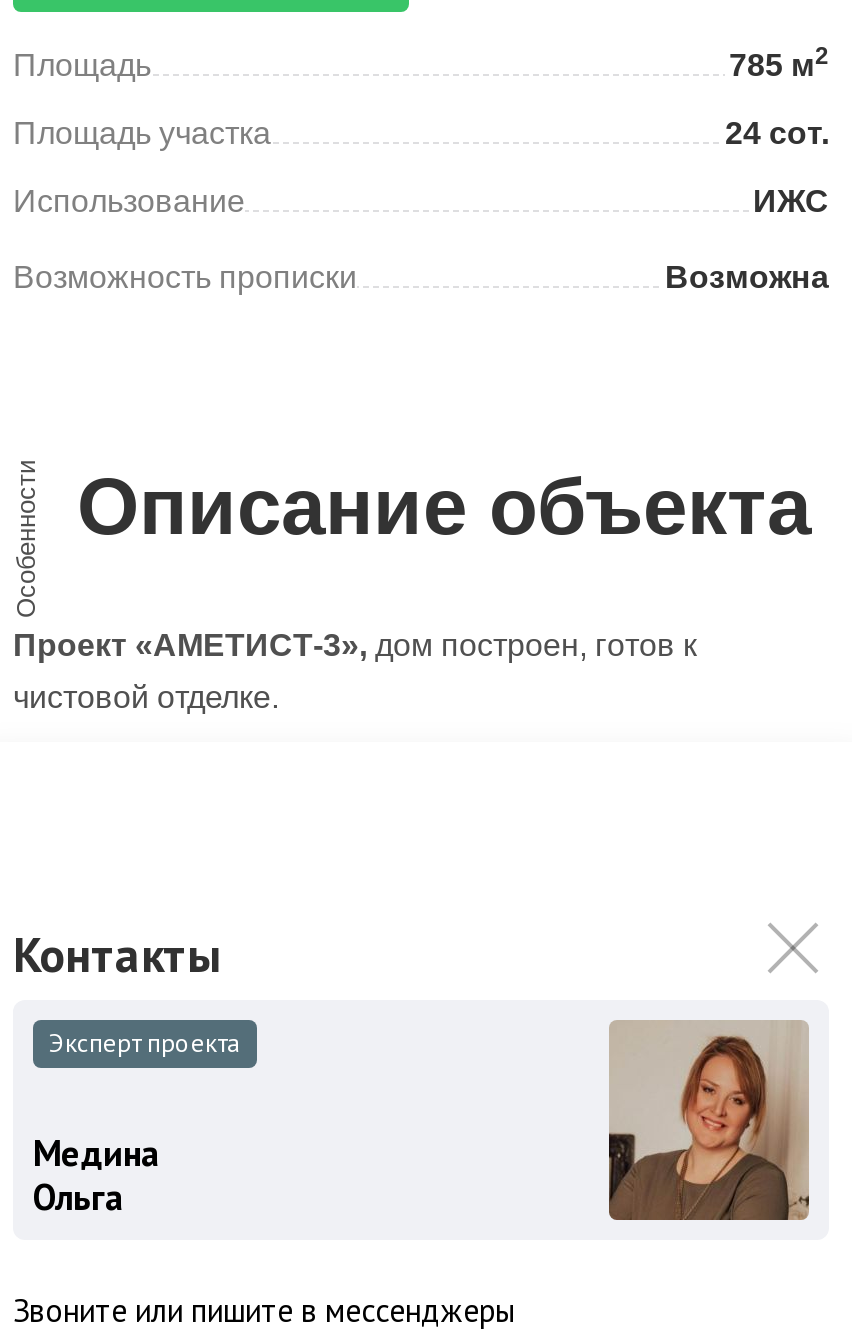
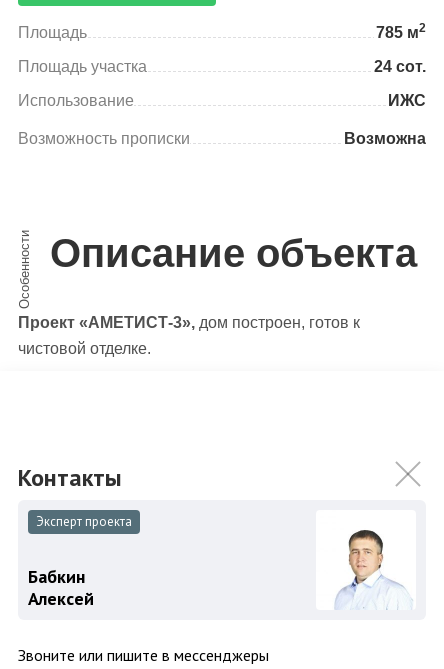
- [image]
+ [image]

- Медина
- Ольга
+ Бабкин
+ Алексей
